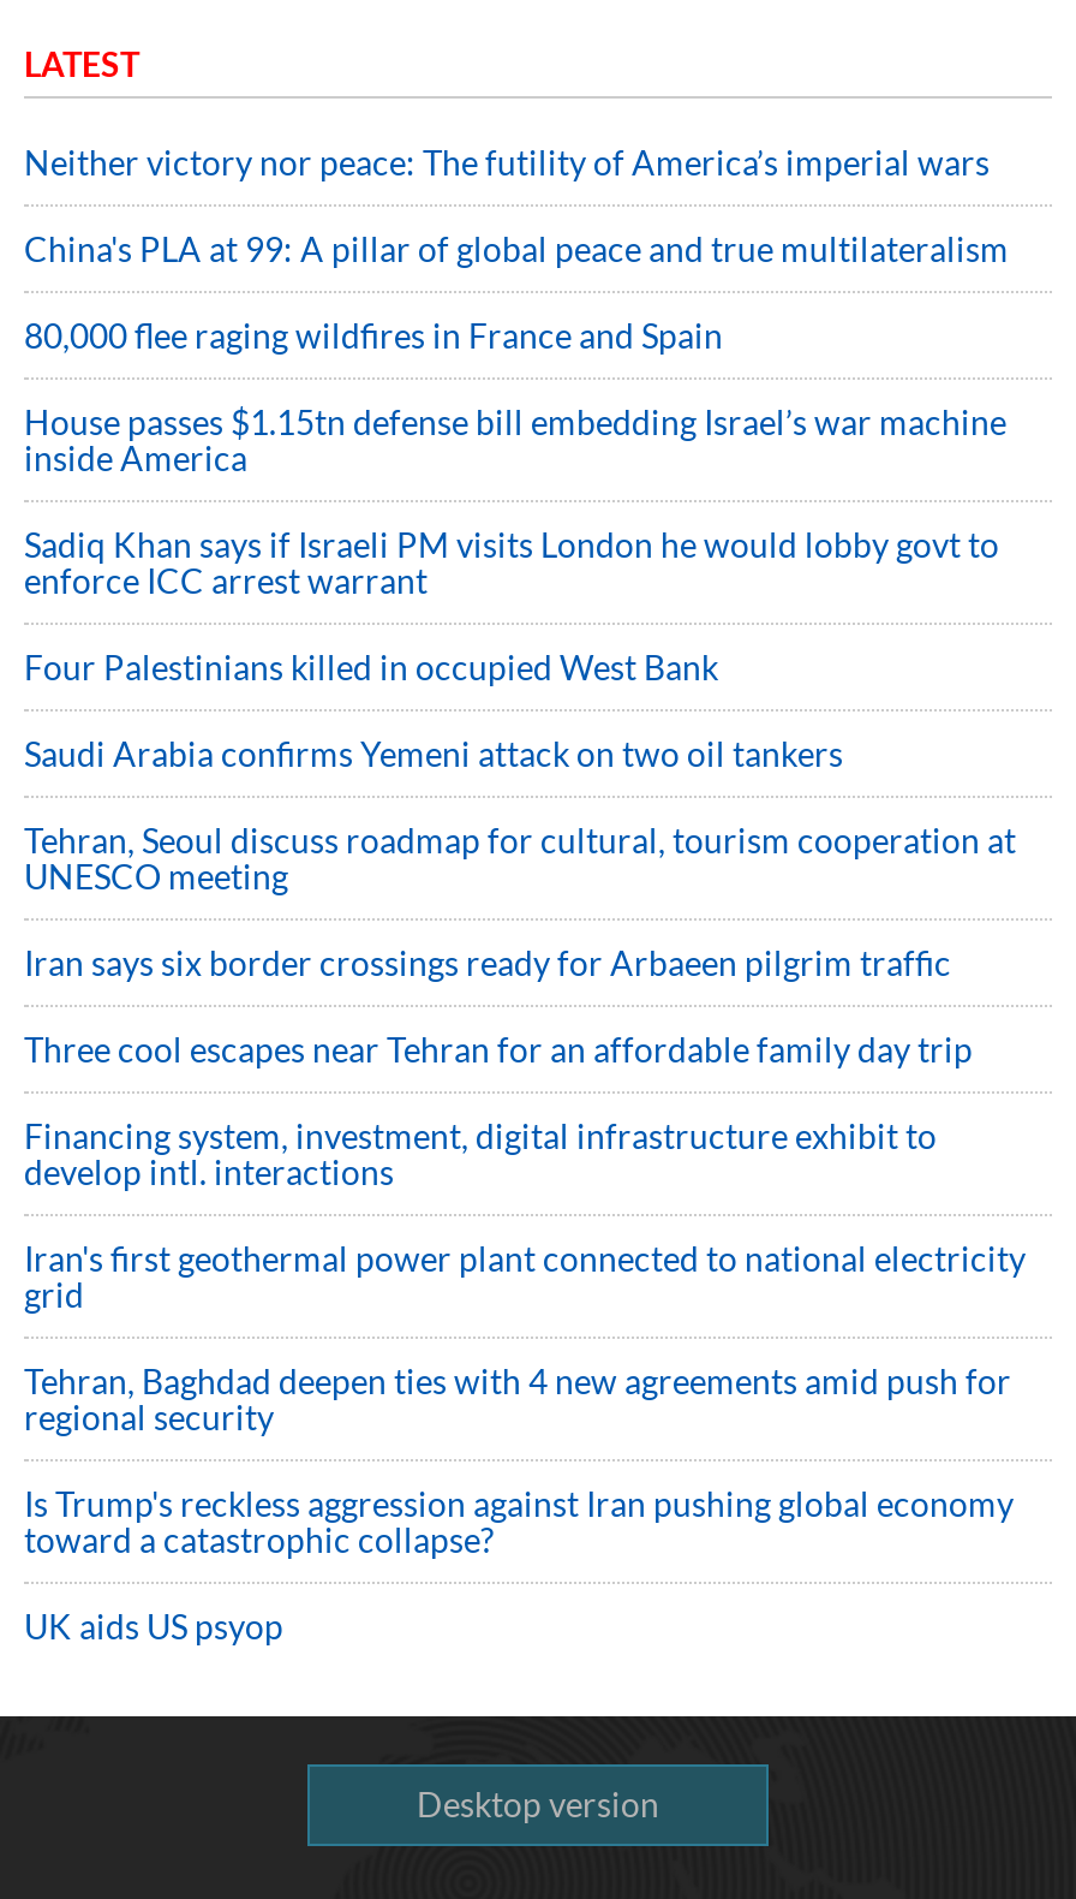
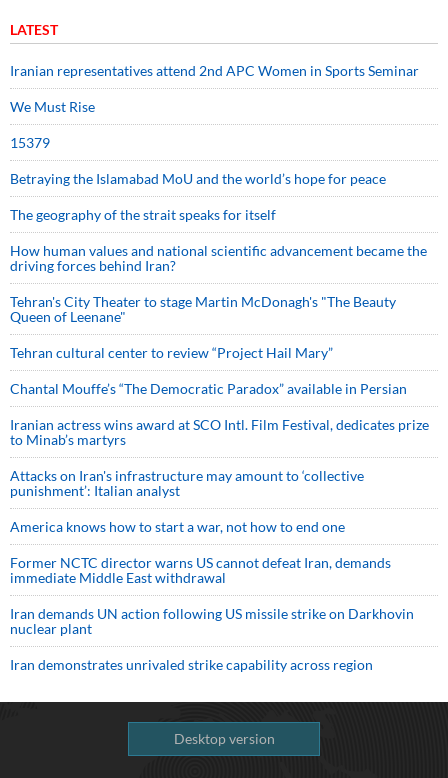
- Neither victory nor peace: The futility of America’s imperial wars
+ Iranian representatives attend 2nd APC Women in Sports Seminar

- China's PLA at 99: A pillar of global peace and true multilateralism
+ We Must Rise

- 80,000 flee raging wildfires in France and Spain
+ 15379

- House passes $1.15tn defense bill embedding Israel’s war machine
- inside America
+ Betraying the Islamabad MoU and the world’s hope for peace

- Sadiq Khan says if Israeli PM visits London he would lobby govt to
- enforce ICC arrest warrant
+ The geography of the strait speaks for itself

- Four Palestinians killed in occupied West Bank
+ How human values and national scientific advancement became the
+ driving forces behind Iran?

- Saudi Arabia confirms Yemeni attack on two oil tankers
+ Tehran's City Theater to stage Martin McDonagh's "The Beauty
+ Queen of Leenane"

- Tehran, Seoul discuss roadmap for cultural, tourism cooperation at
- UNESCO meeting
+ Tehran cultural center to review “Project Hail Mary”

- Iran says six border crossings ready for Arbaeen pilgrim traffic
+ Chantal Mouffe’s “The Democratic Paradox” available in Persian

- Three cool escapes near Tehran for an affordable family day trip
+ Iranian actress wins award at SCO Intl. Film Festival, dedicates prize
+ to Minab’s martyrs

- Financing system, investment, digital infrastructure exhibit to
- develop intl. interactions
+ Attacks on Iran's infrastructure may amount to ‘collective
+ punishment’: Italian analyst

- Iran's first geothermal power plant connected to national electricity
- grid
+ America knows how to start a war, not how to end one

- Tehran, Baghdad deepen ties with 4 new agreements amid push for
- regional security
+ Former NCTC director warns US cannot defeat Iran, demands
+ immediate Middle East withdrawal

- Is Trump's reckless aggression against Iran pushing global economy
- toward a catastrophic collapse?
+ Iran demands UN action following US missile strike on Darkhovin
+ nuclear plant

- UK aids US psyop
+ Iran demonstrates unrivaled strike capability across region
